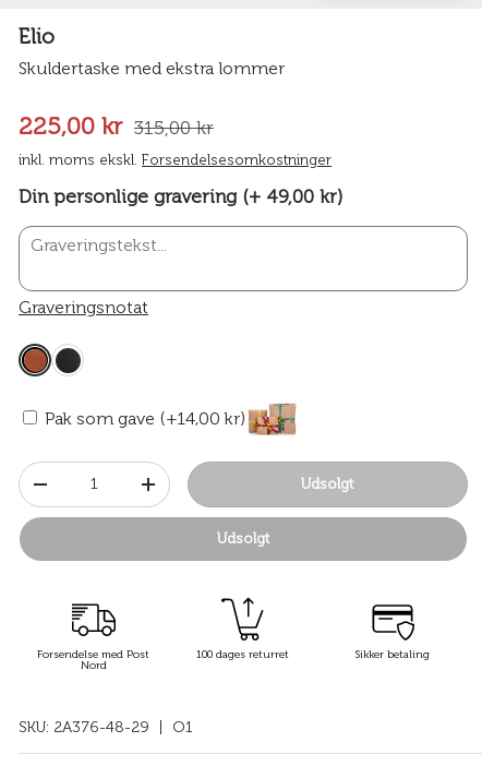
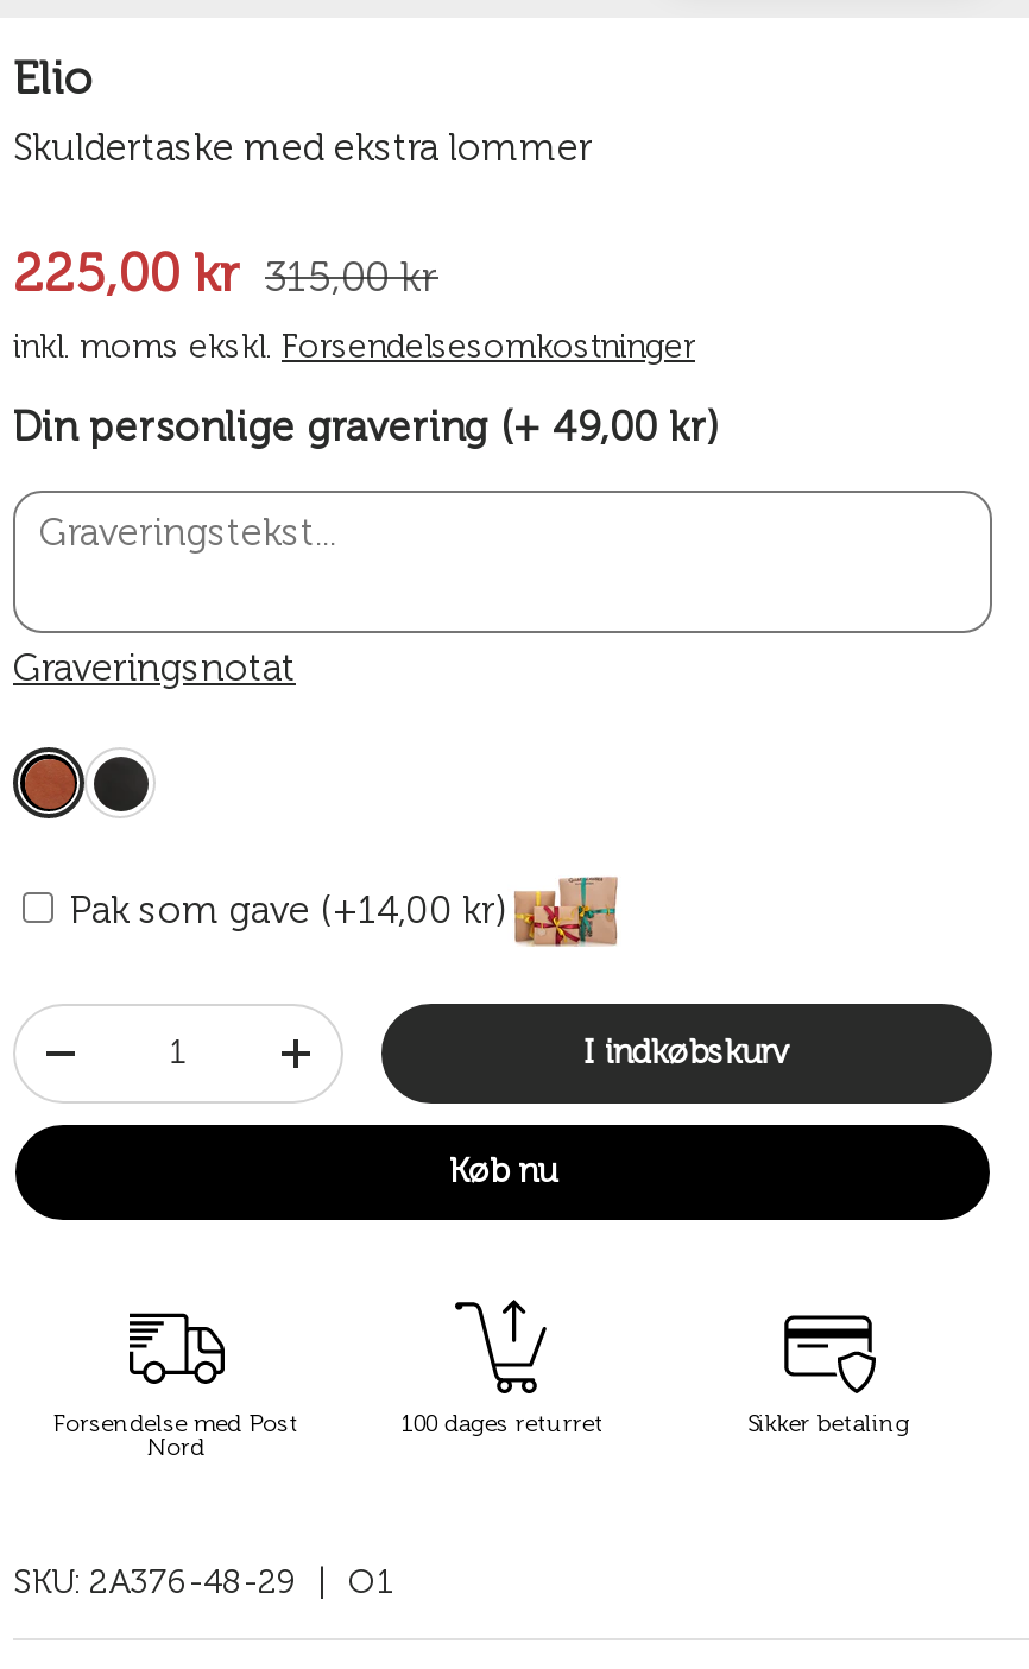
- Udsolgt
+ I indkøbskurv

- Udsolgt
+ Køb nu
